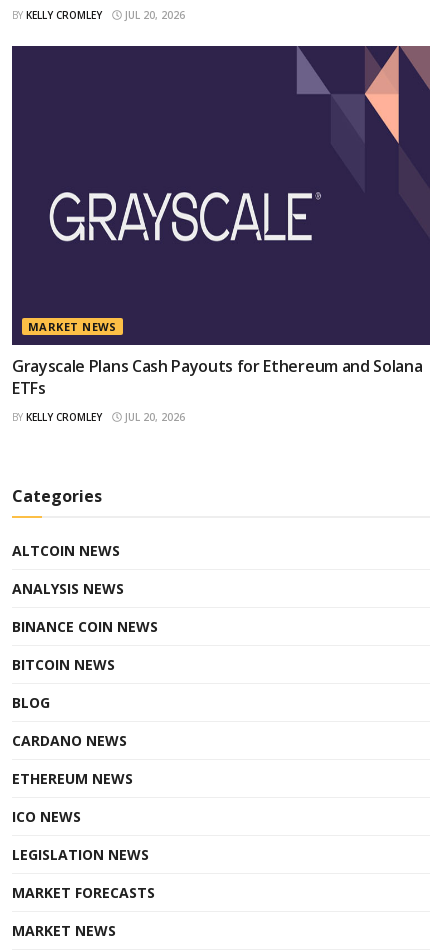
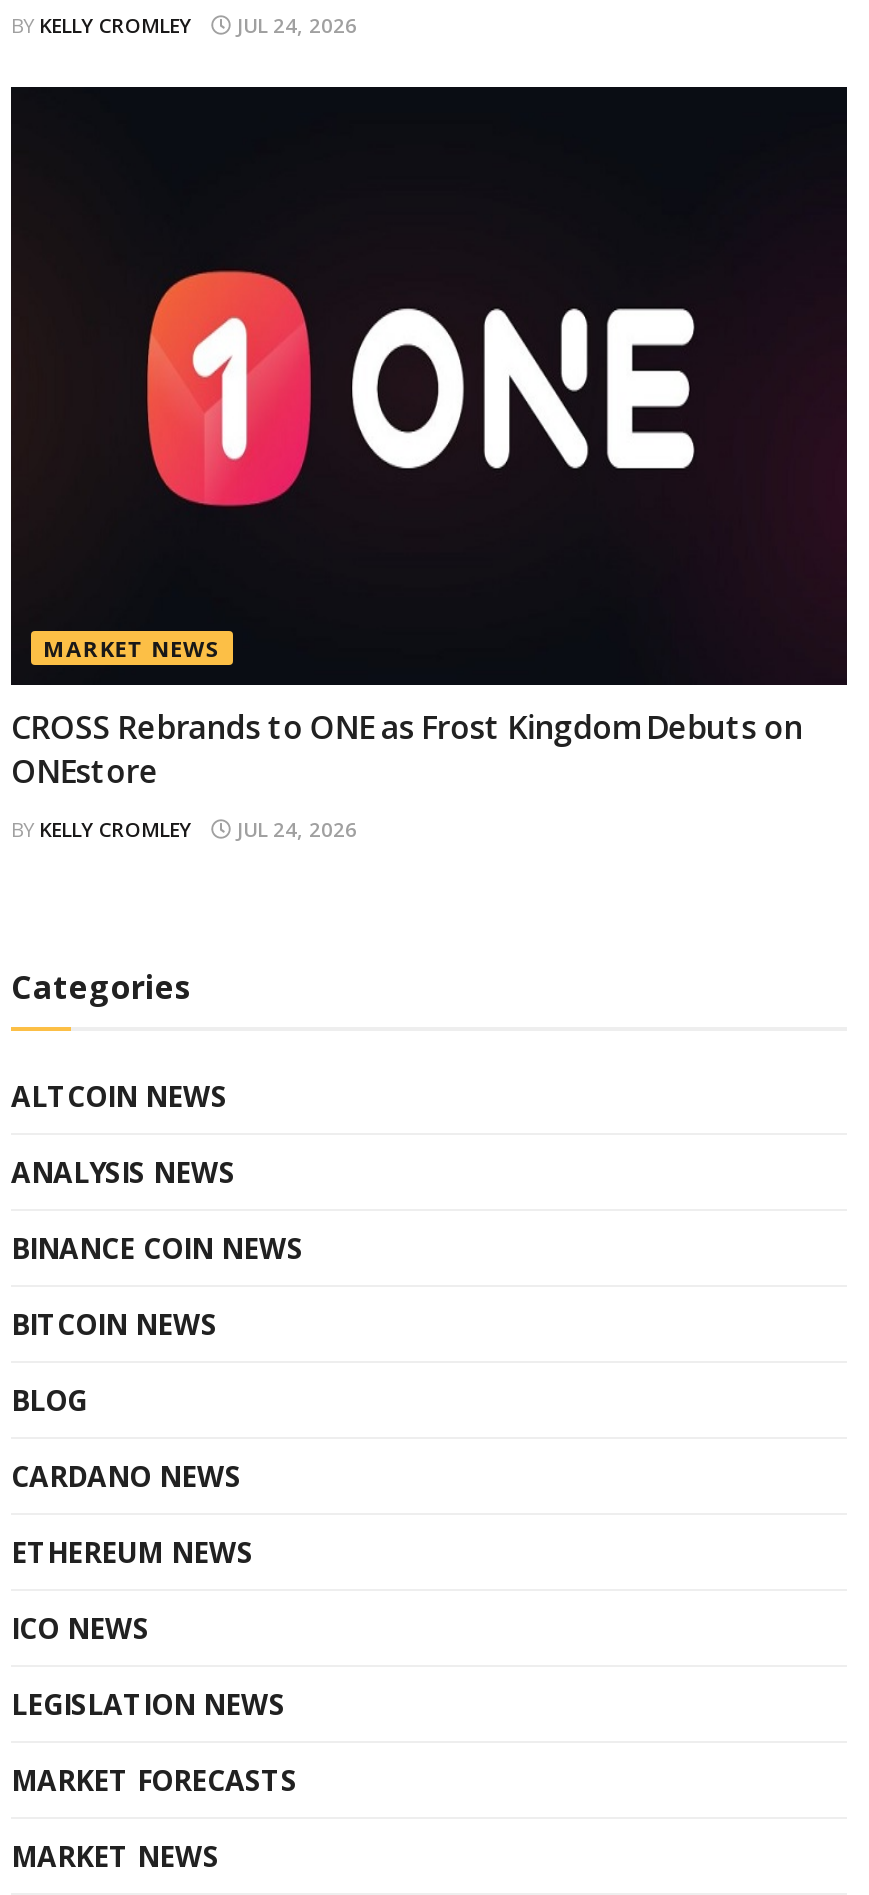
- JUL 20, 2026
+ JUL 24, 2026

- [image]
- Grayscale Plans Cash Payouts for Ethereum and Solana
- ETFs
+ [image]
+ CROSS Rebrands to ONE as Frost Kingdom Debuts on
+ ONEstore

- JUL 20, 2026
+ JUL 24, 2026
